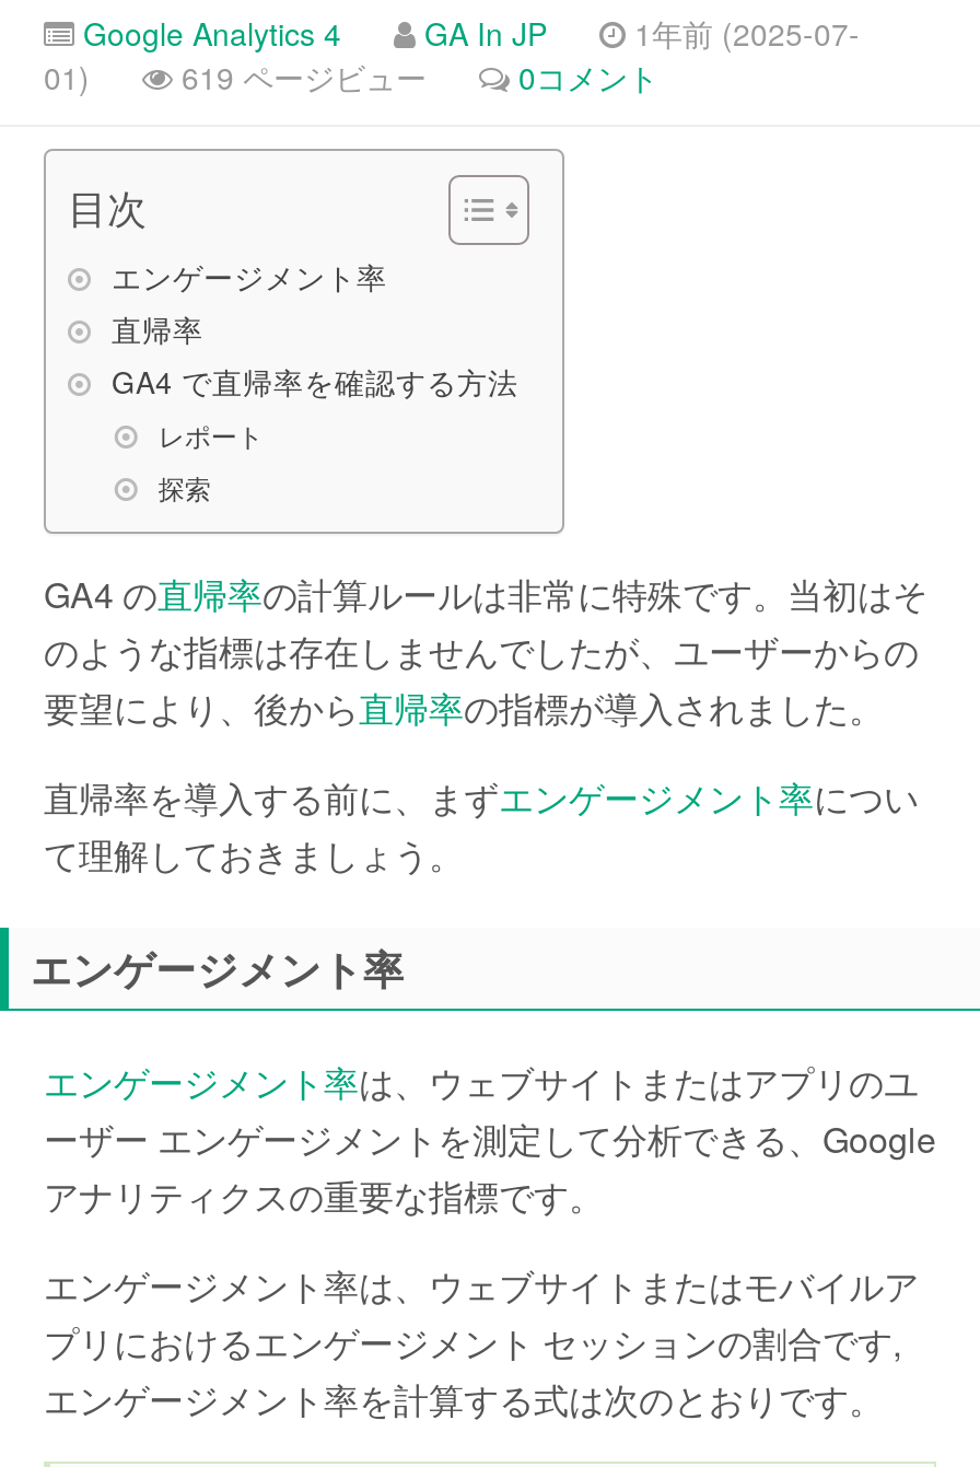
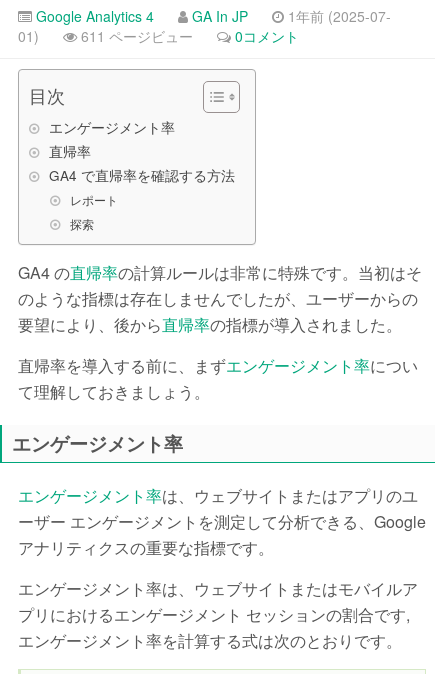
- 619 ページビュー
+ 611 ページビュー
